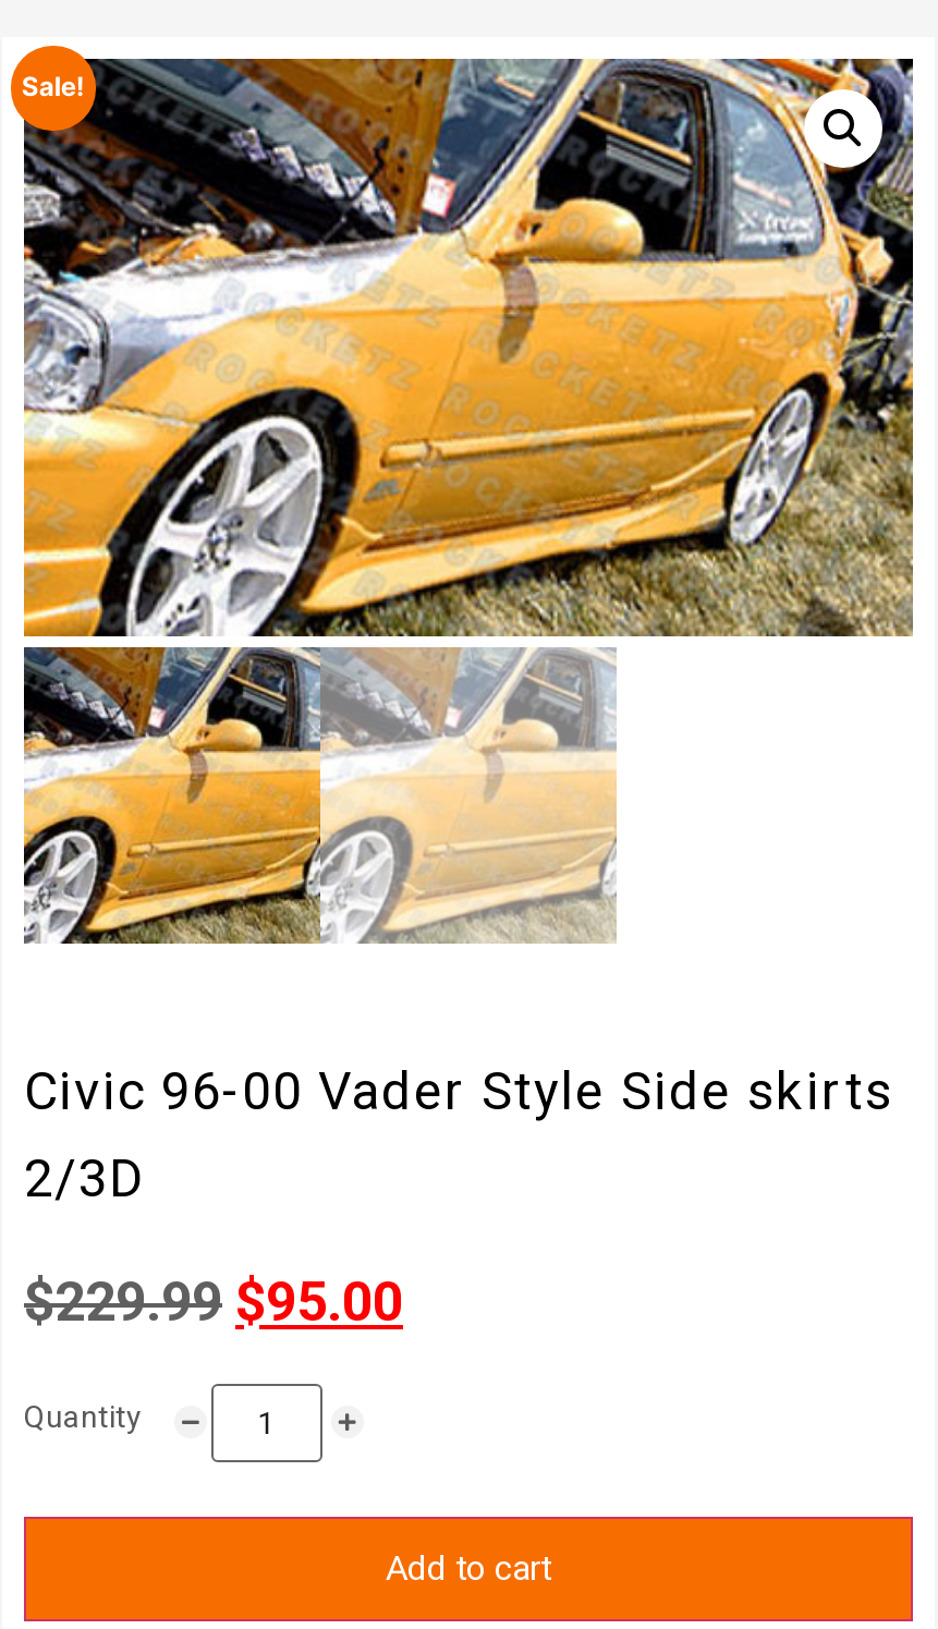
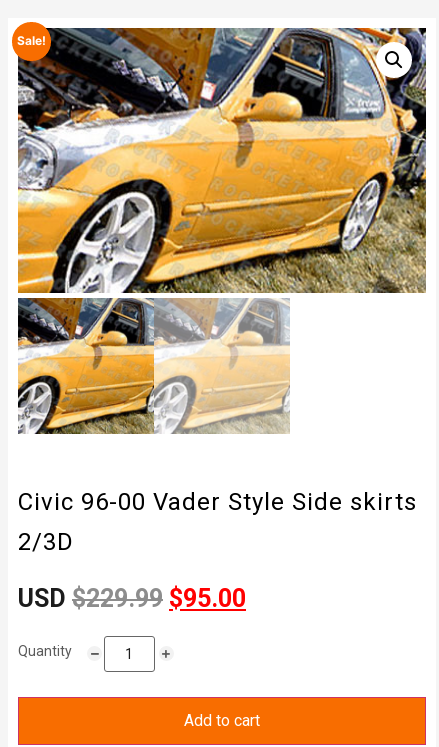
- $229.99 $95.00
+ USD $229.99 $95.00
